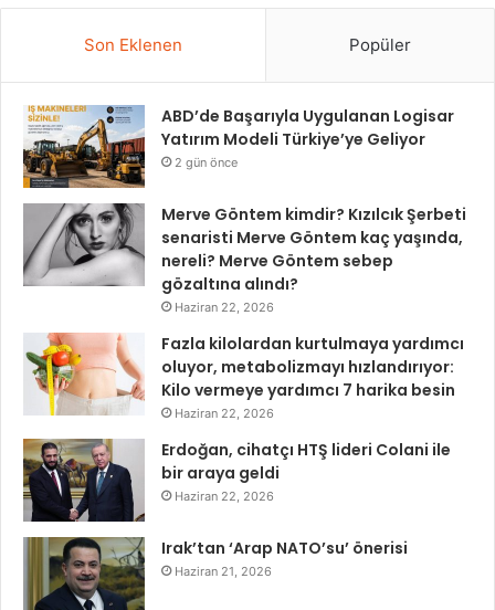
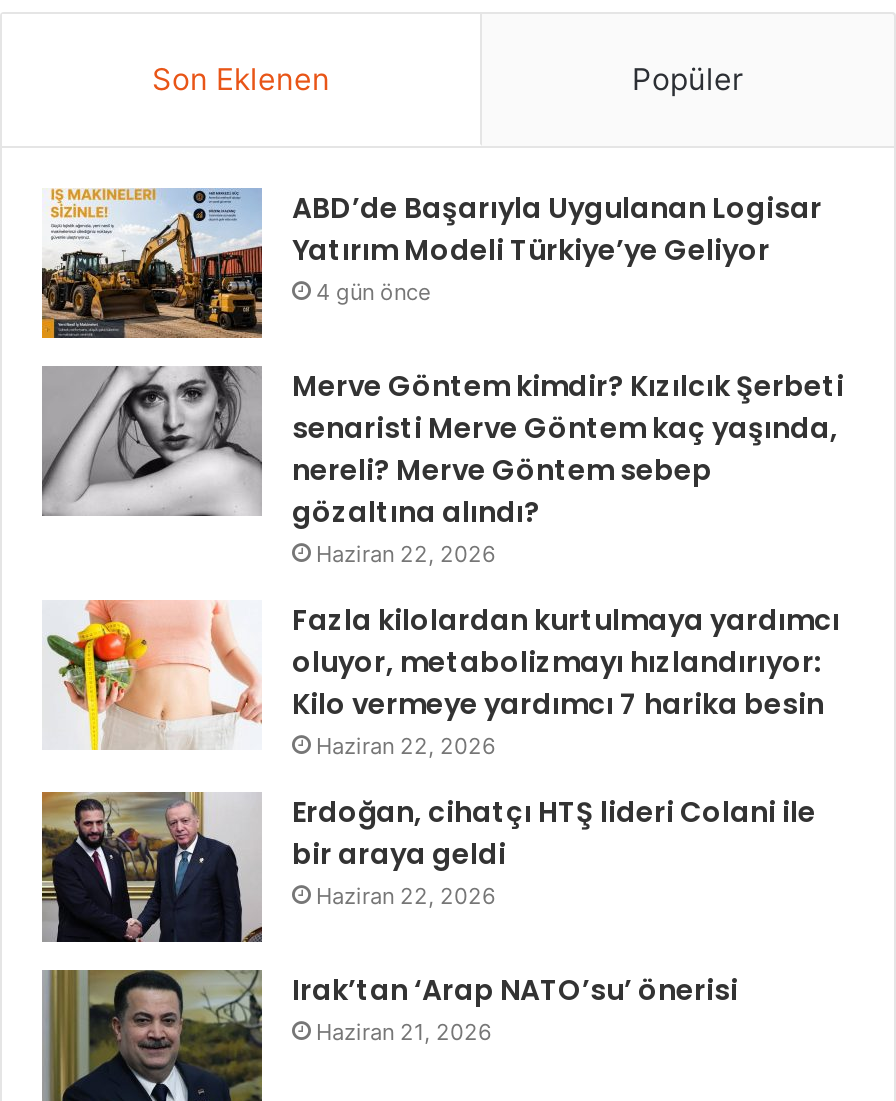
- 2 gün önce
+ 4 gün önce
